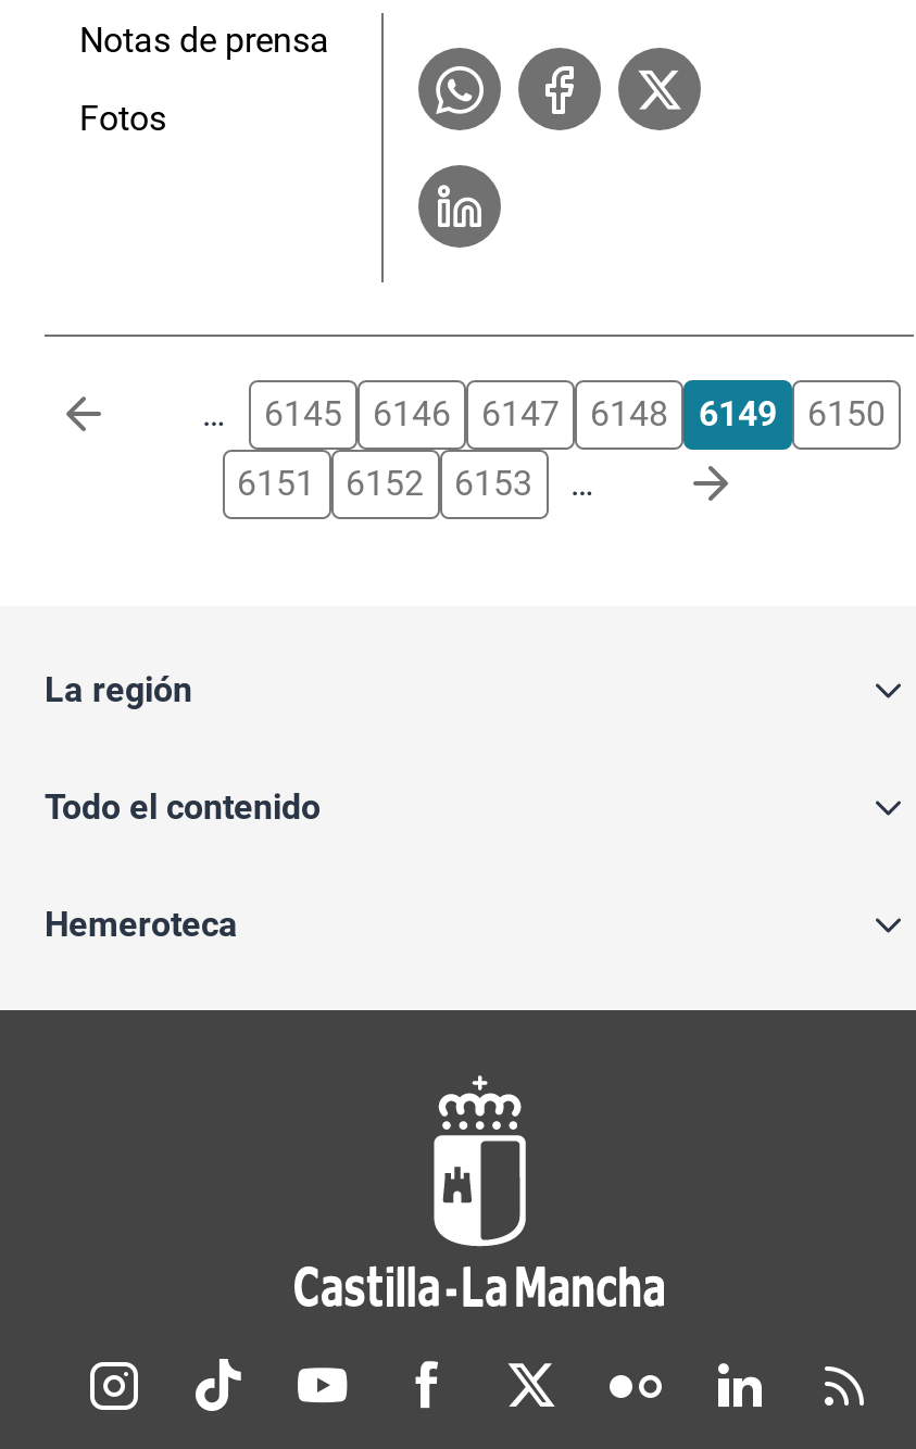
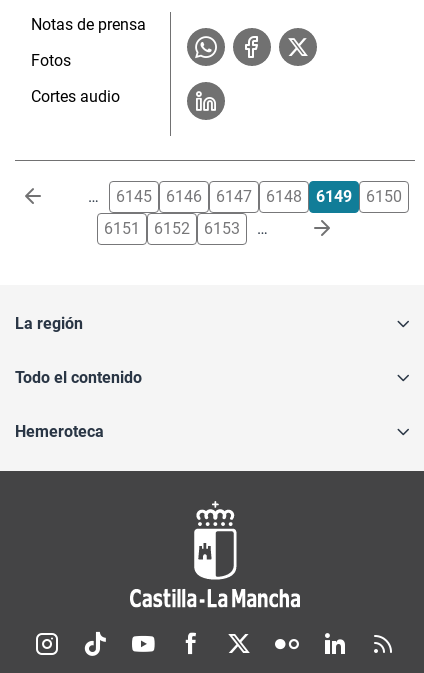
+ Cortes audio
